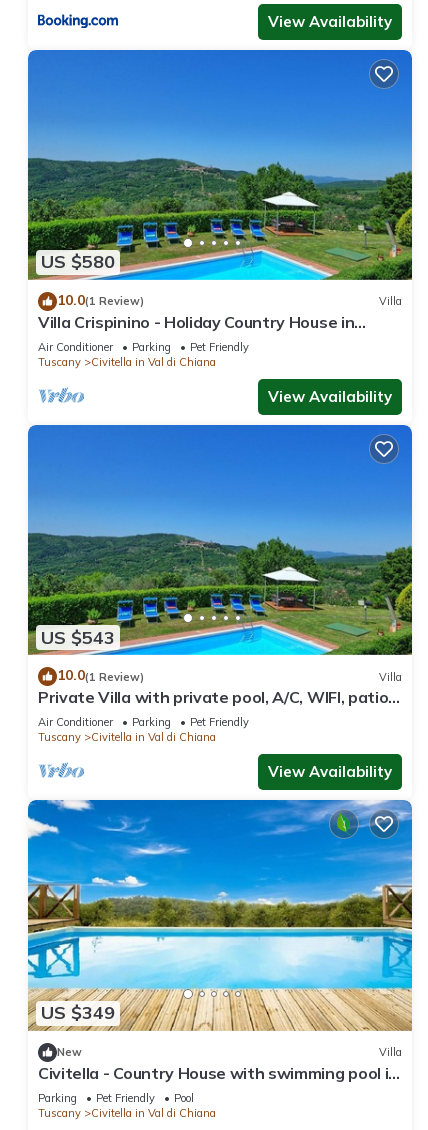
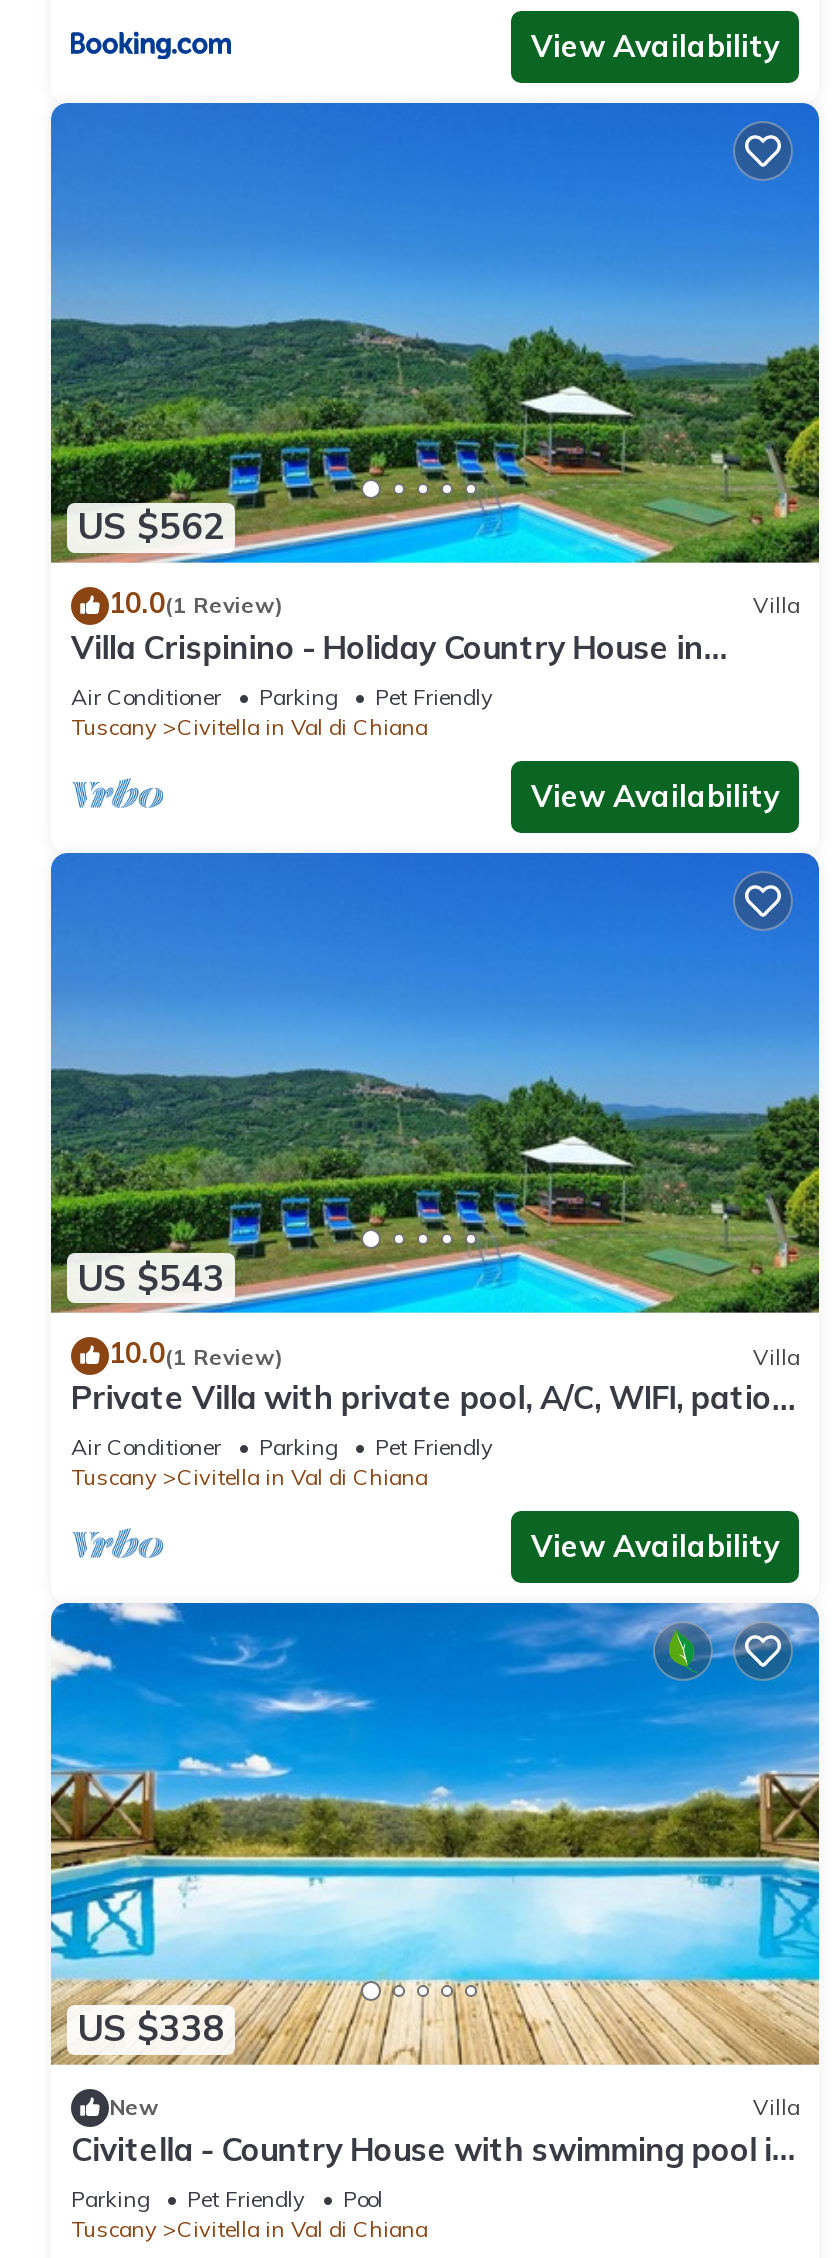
- US $580
+ US $562

- US $349
+ US $338
